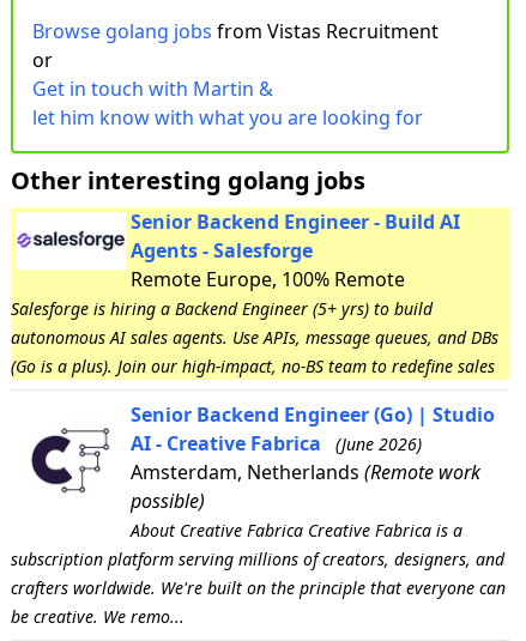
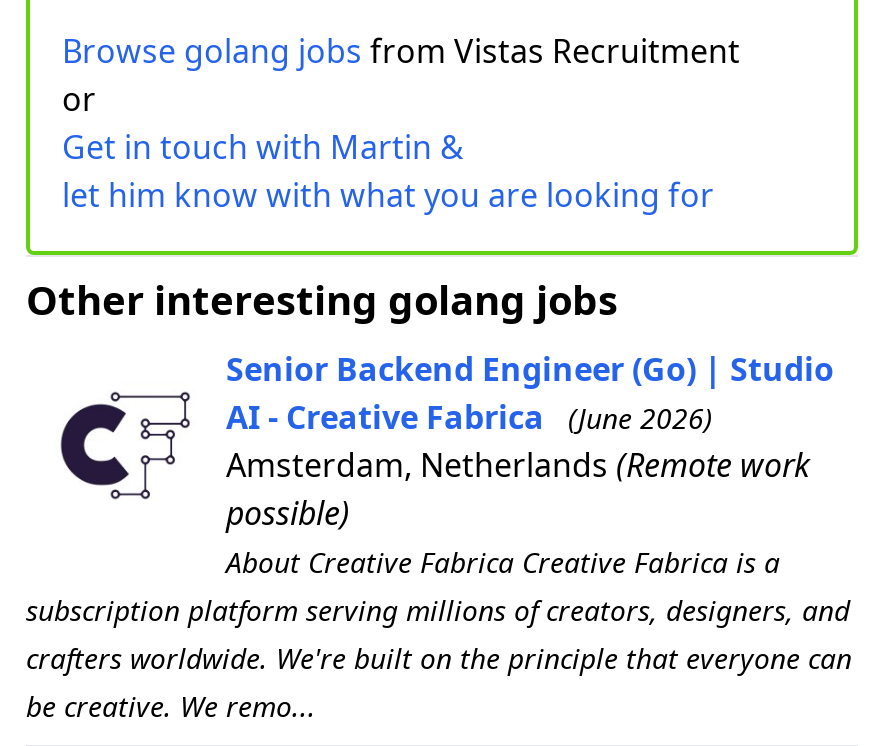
- [image]
- Senior Backend Engineer - Build AI
- Agents - Salesforge
- Remote Europe, 100% Remote
- Salesforge is hiring a Backend Engineer (5+ yrs) to build
- autonomous AI sales agents. Use APIs, message queues, and DBs
- (Go is a plus). Join our high-impact, no-BS team to redefine sales

- [image]
